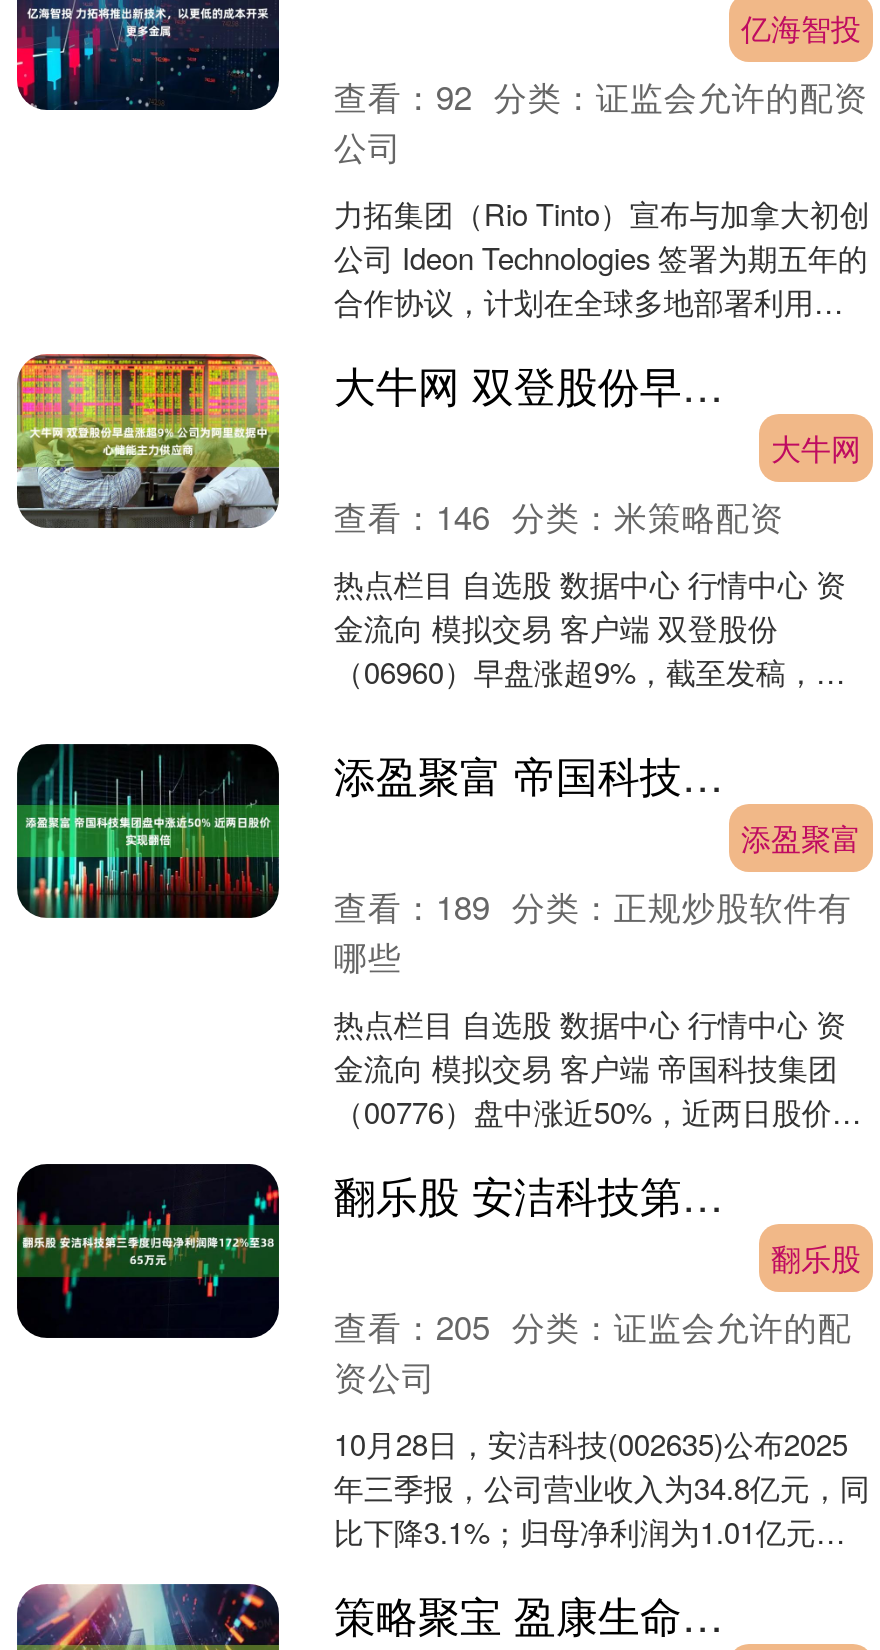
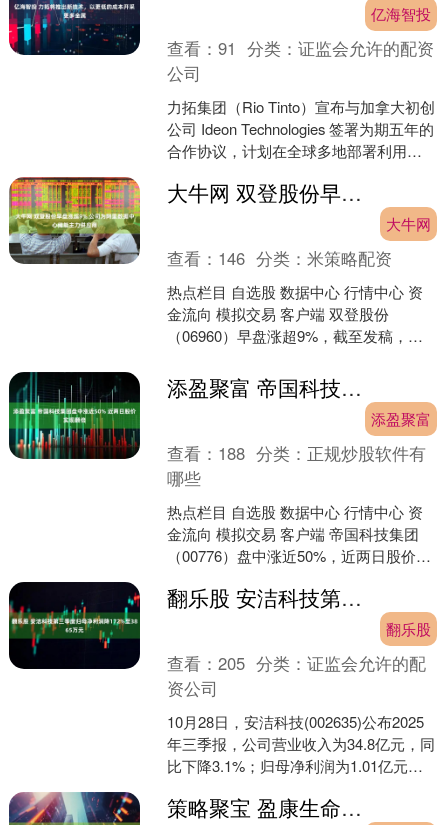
- 查看：92 分类：证监会允许的配资
+ 查看：91 分类：证监会允许的配资

- 查看：189 分类：正规炒股软件有
+ 查看：188 分类：正规炒股软件有
